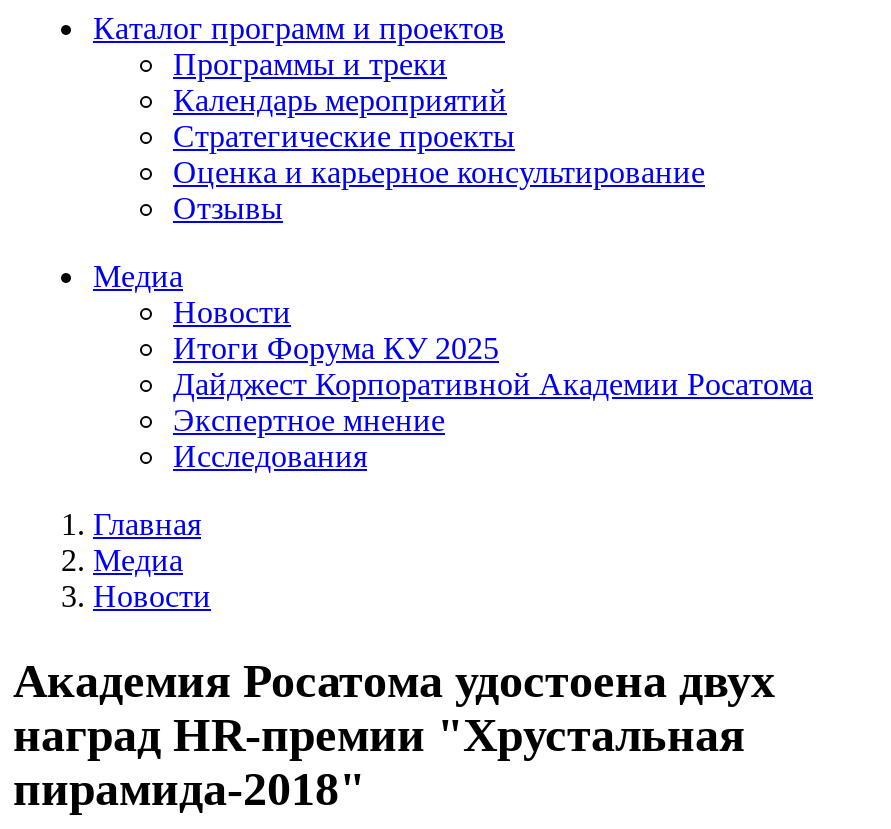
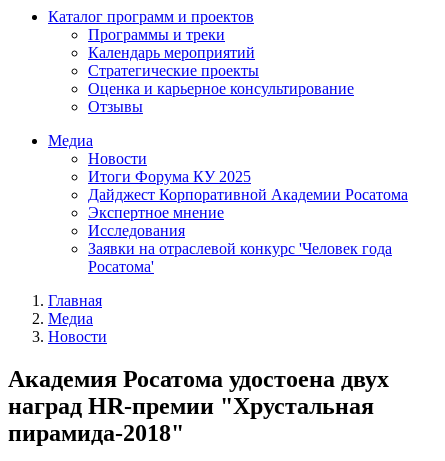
+ Заявки на отраслевой конкурс 'Человек года
+ Росатома'
